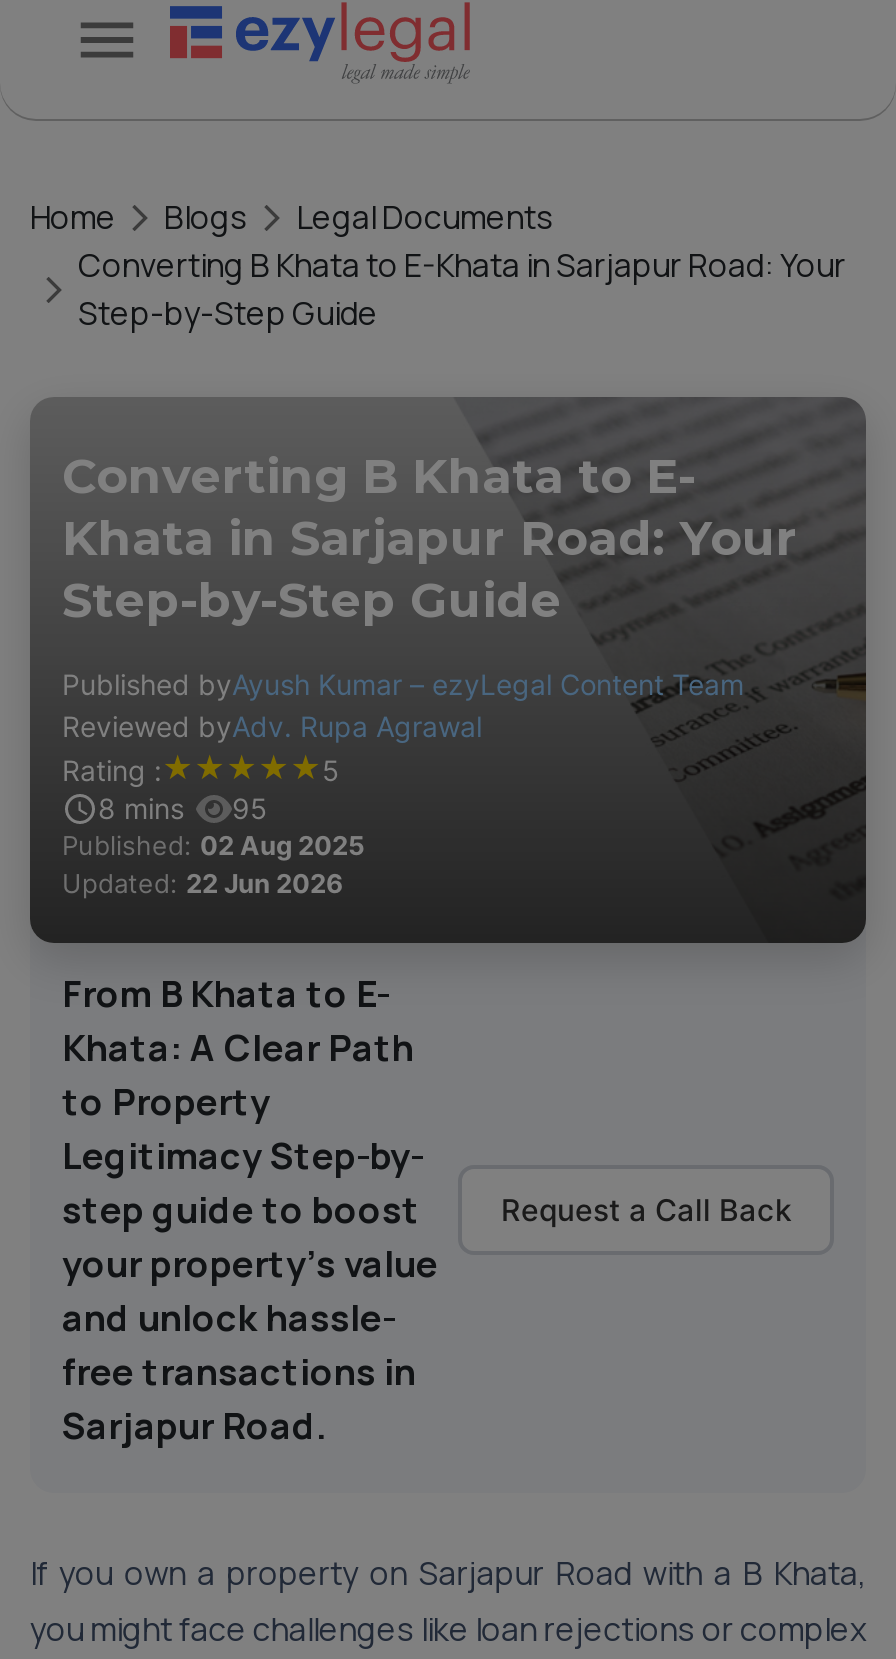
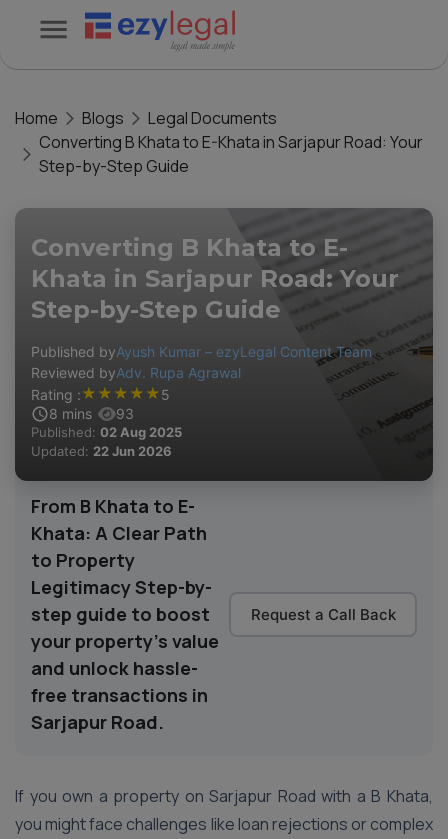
- 8 mins 95
+ 8 mins 93
